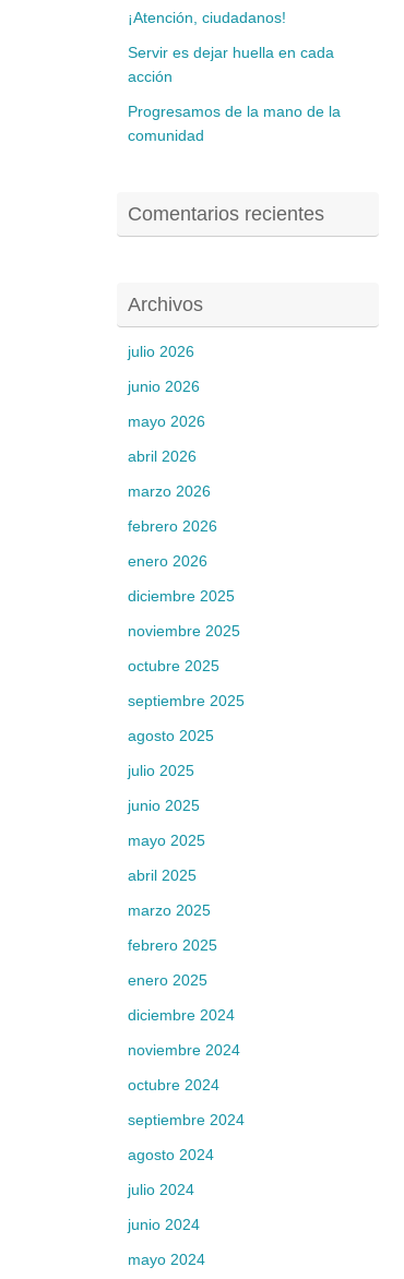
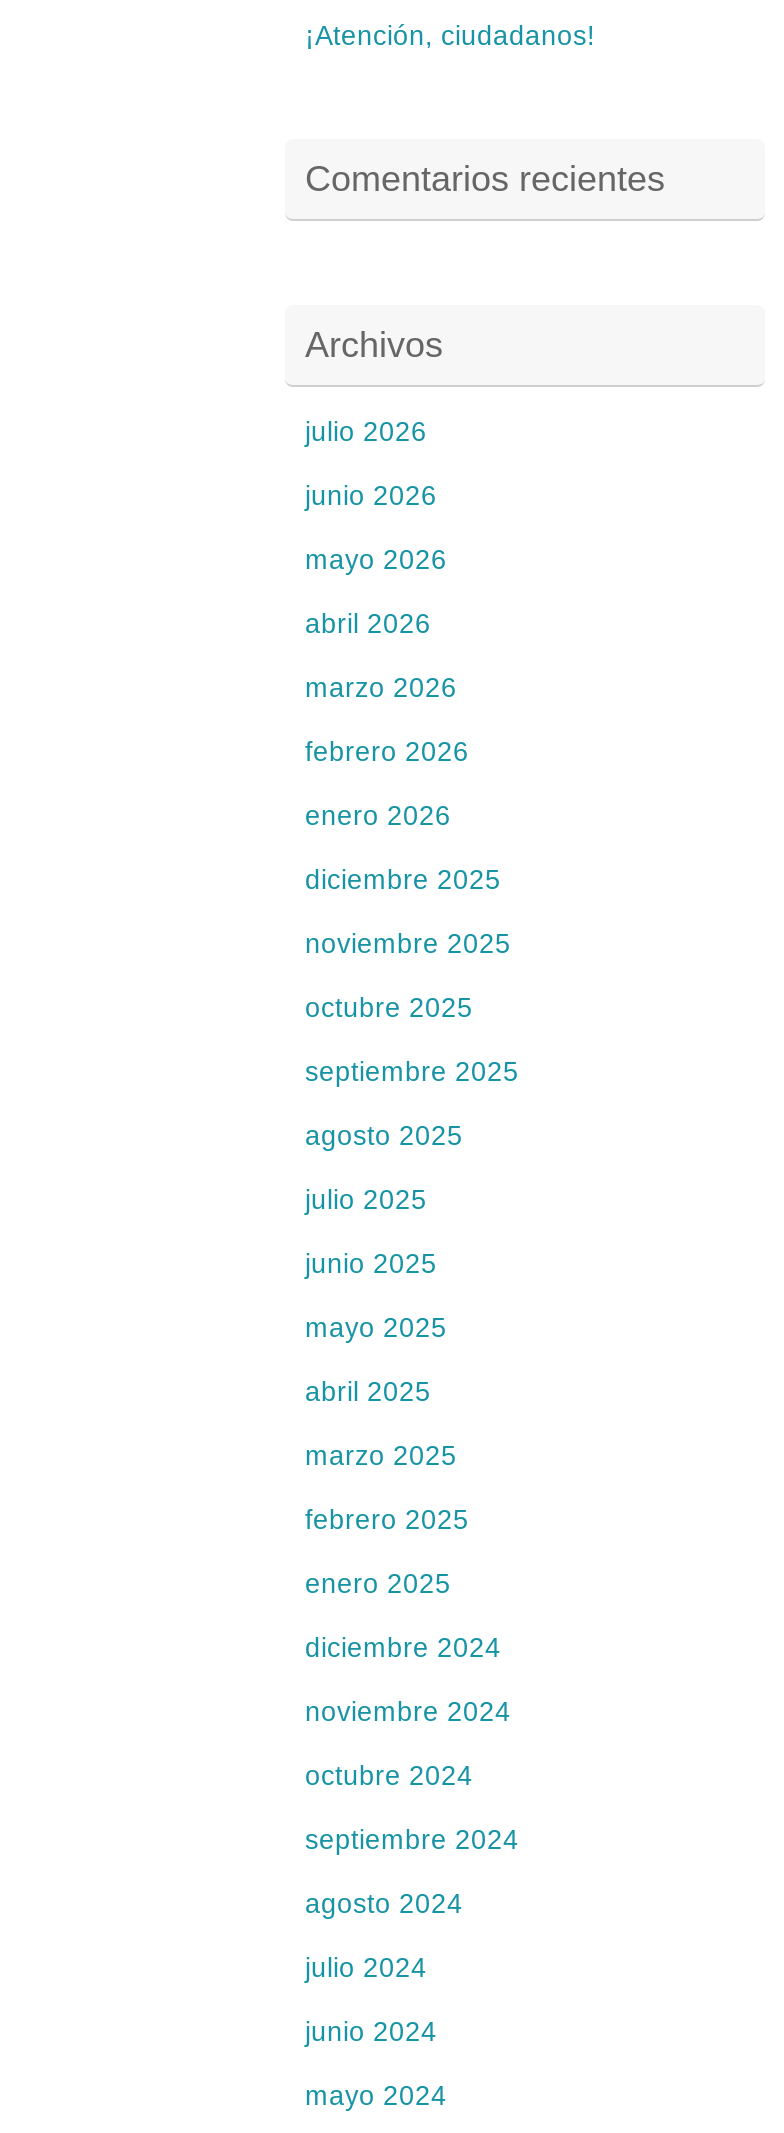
- Servir es dejar huella en cada
- acción
- Progresamos de la mano de la
- comunidad
